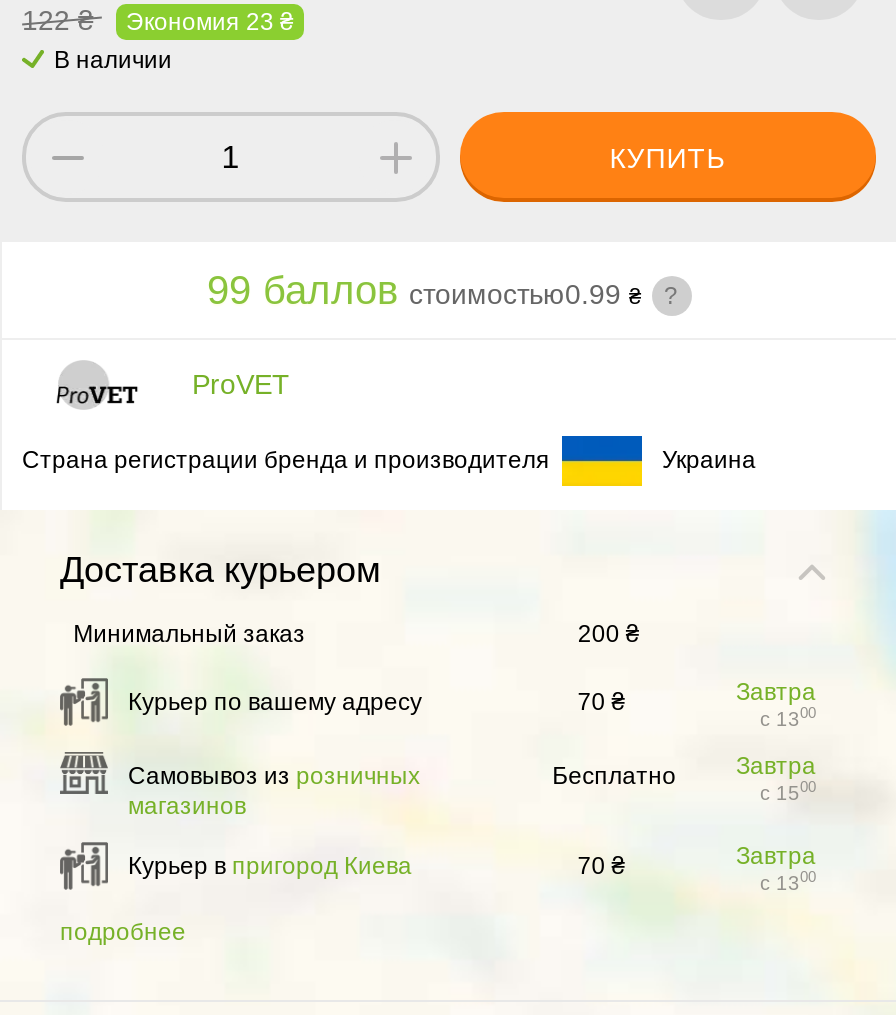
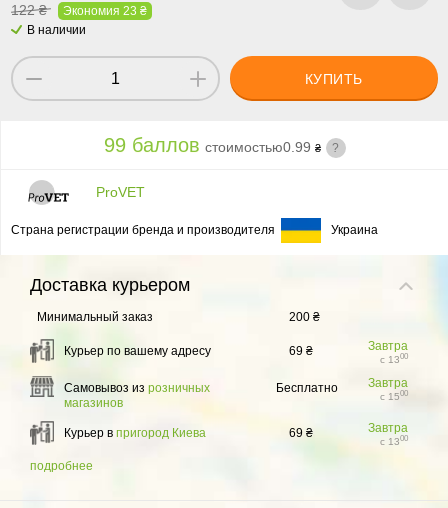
- 70 ₴
+ 69 ₴

- 70 ₴
+ 69 ₴
